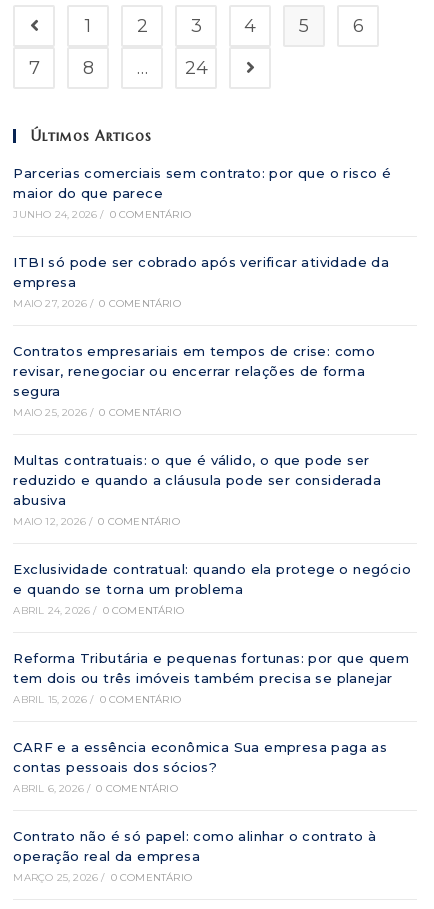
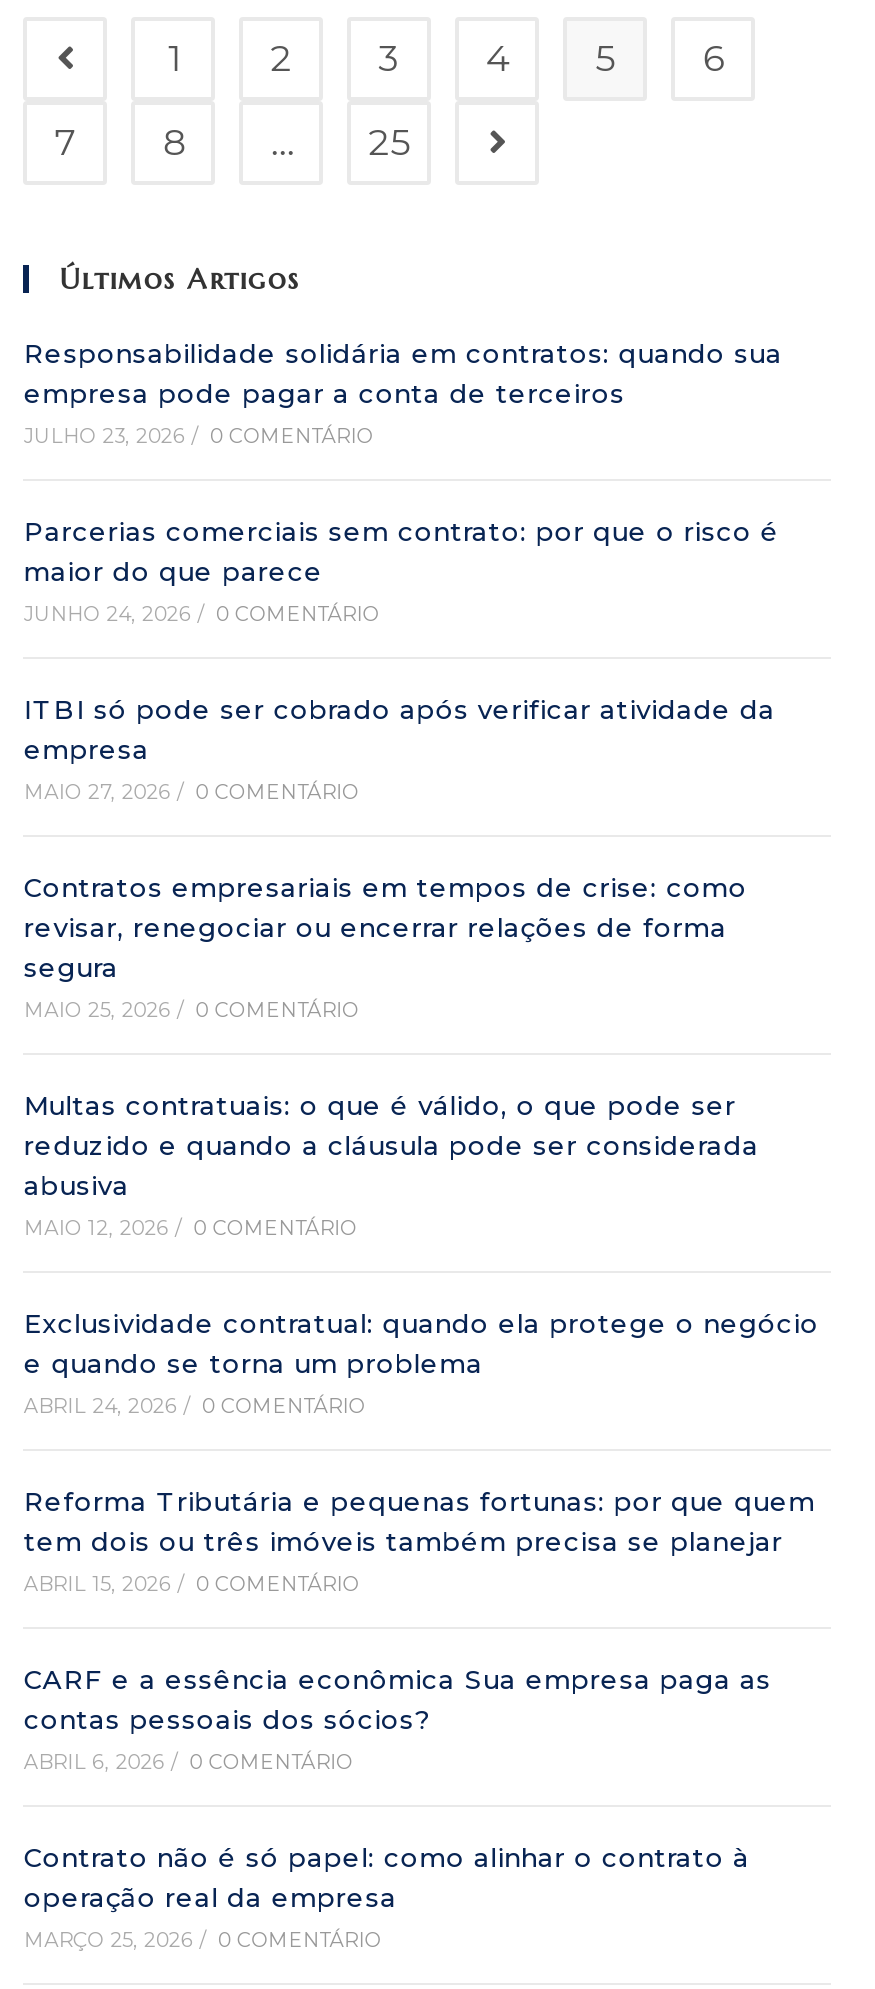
- 24
+ 25

+ Responsabilidade solidária em contratos: quando sua
+ empresa pode pagar a conta de terceiros
+ JULHO 23, 2026 / 0 COMENTÁRIO
